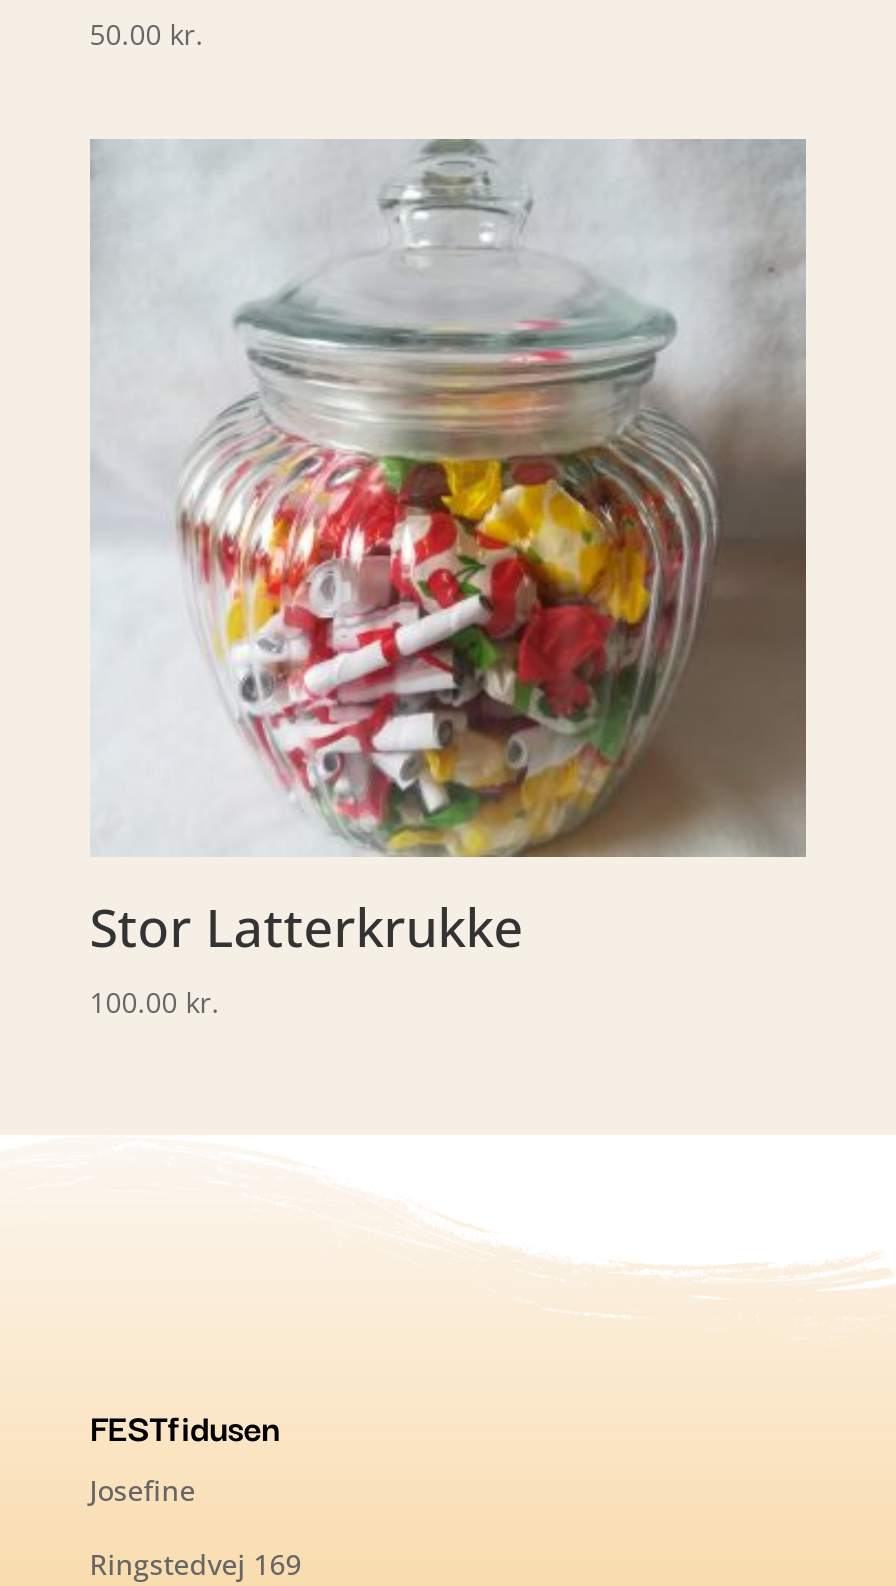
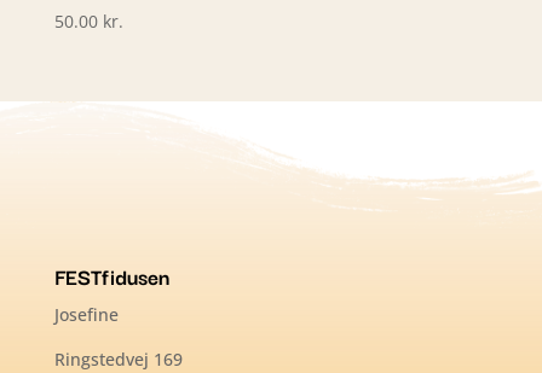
- [image]
- Stor Latterkrukke
- 100.00 kr.
